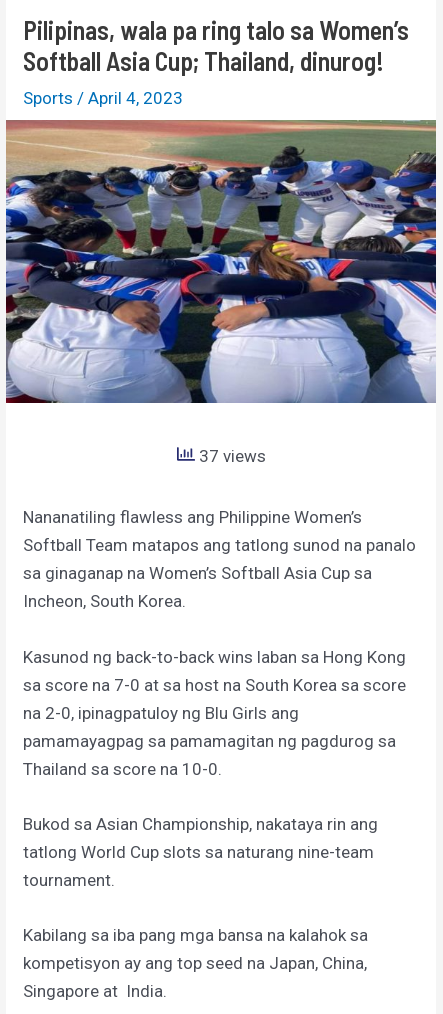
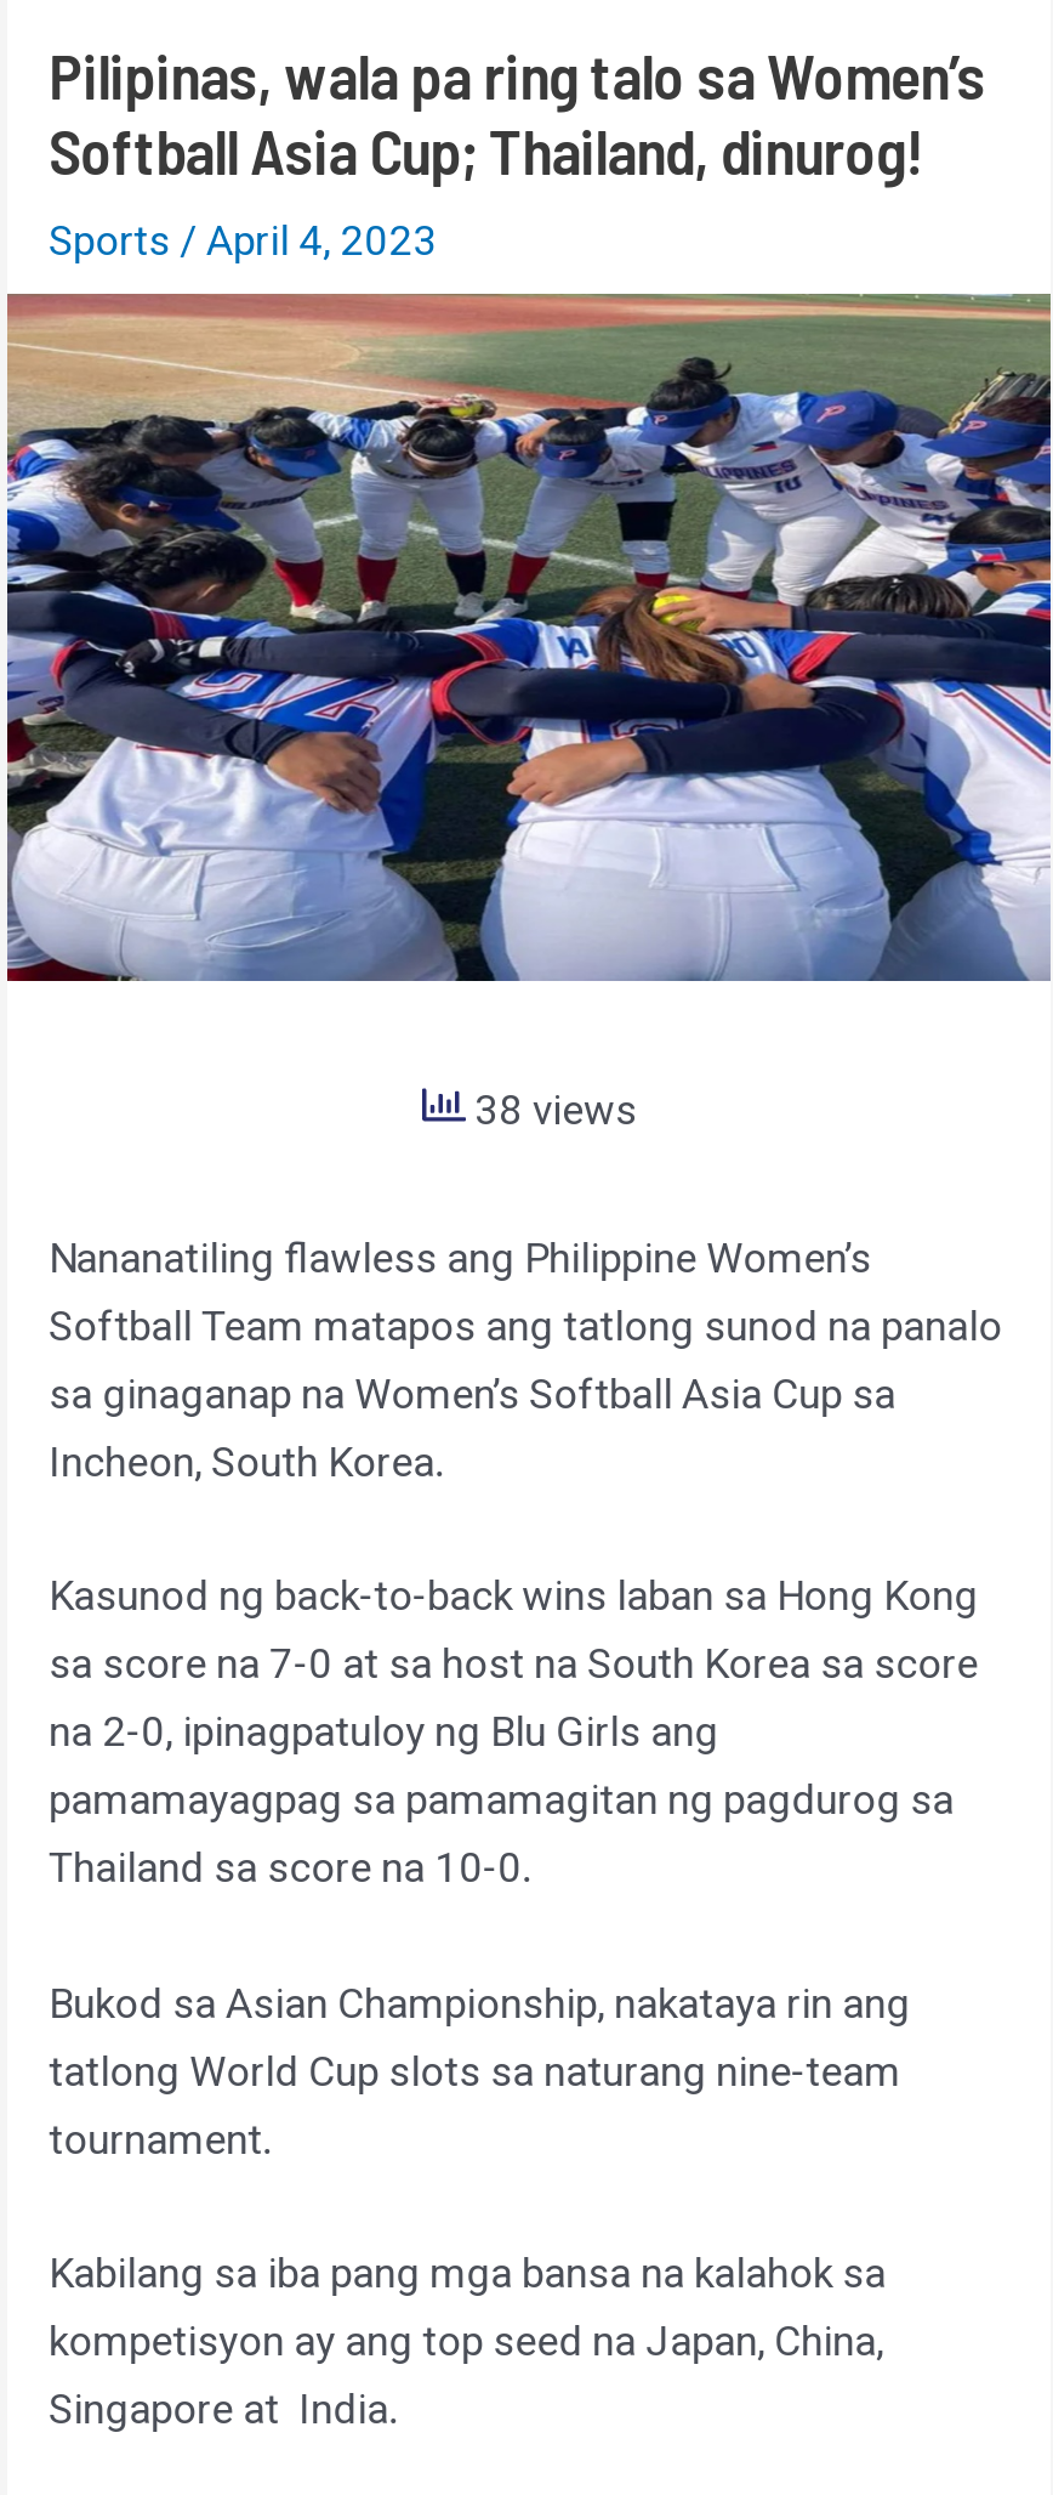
- 37 views
+ 38 views
